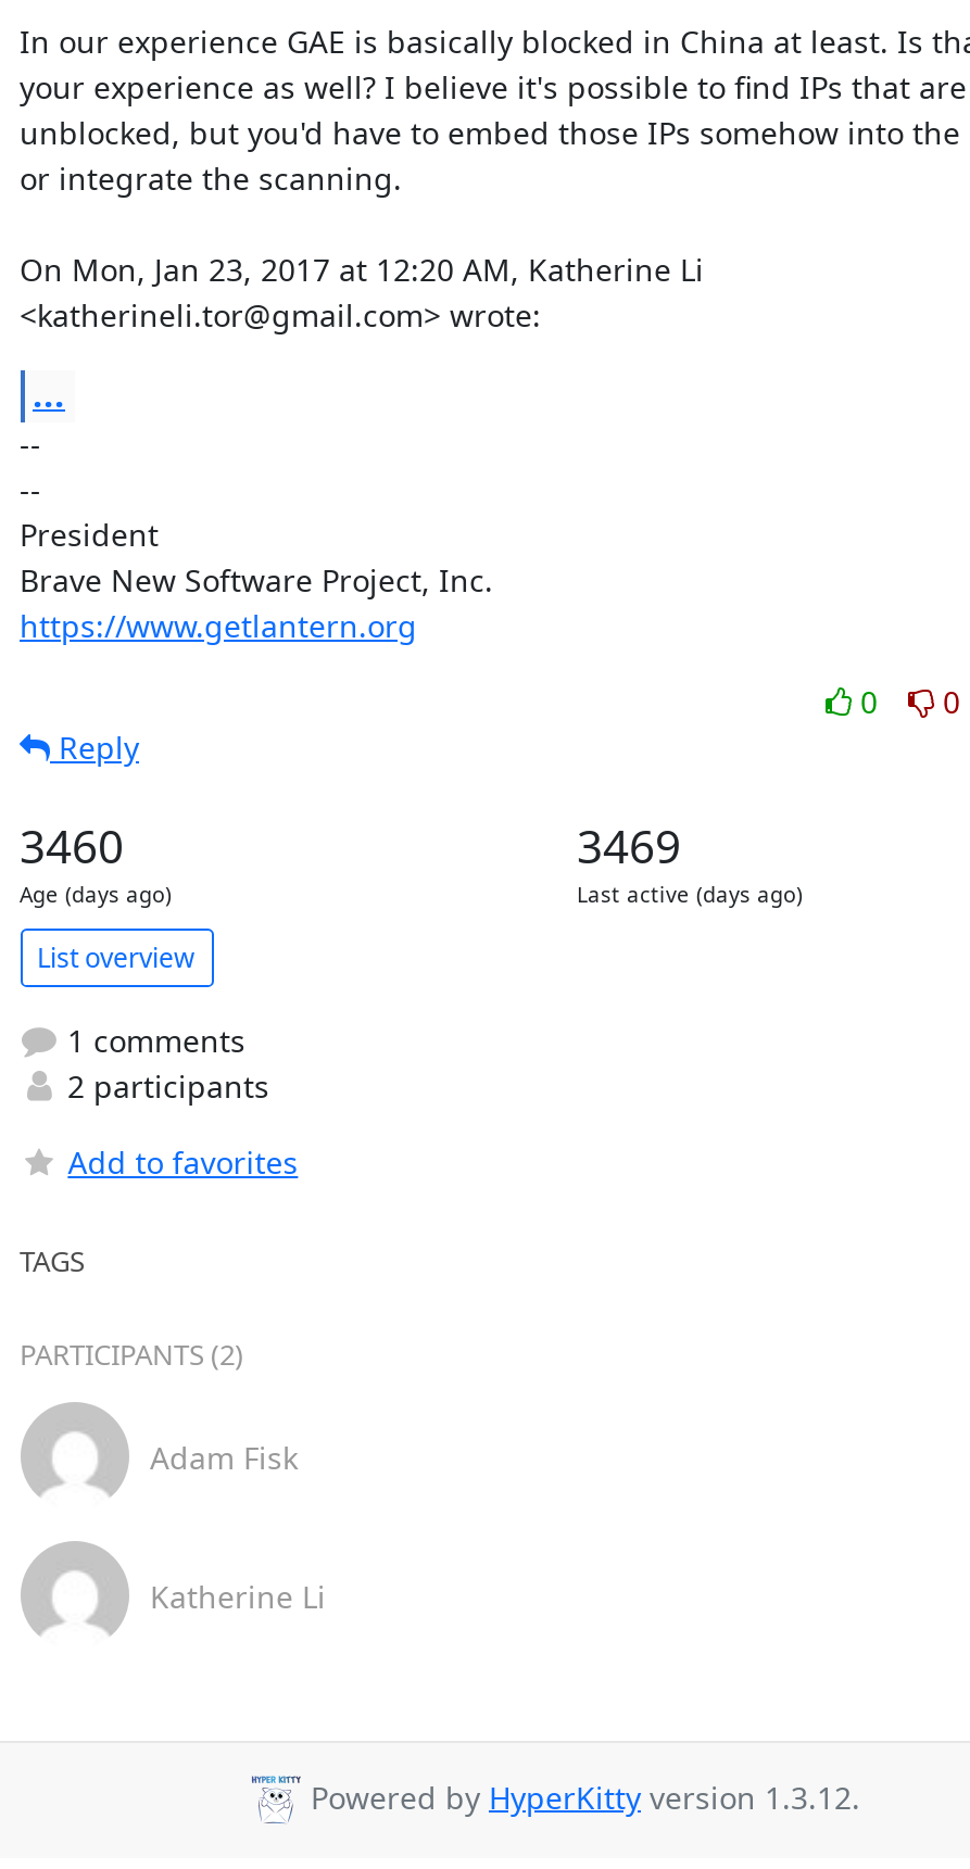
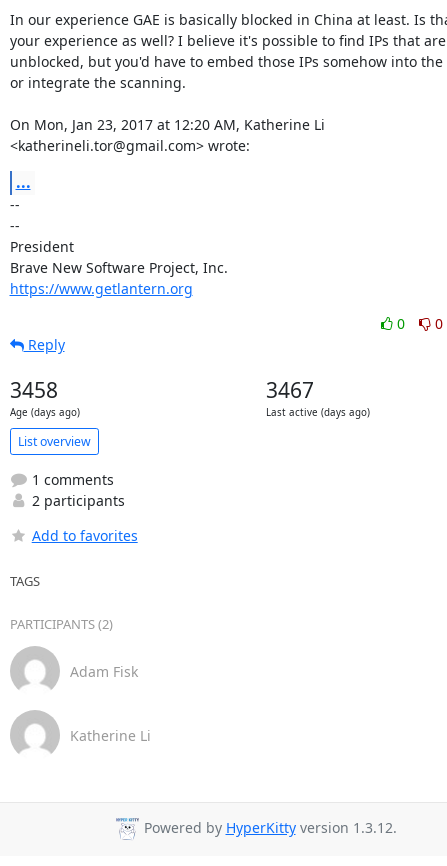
- 3460
+ 3458

- 3469
+ 3467
